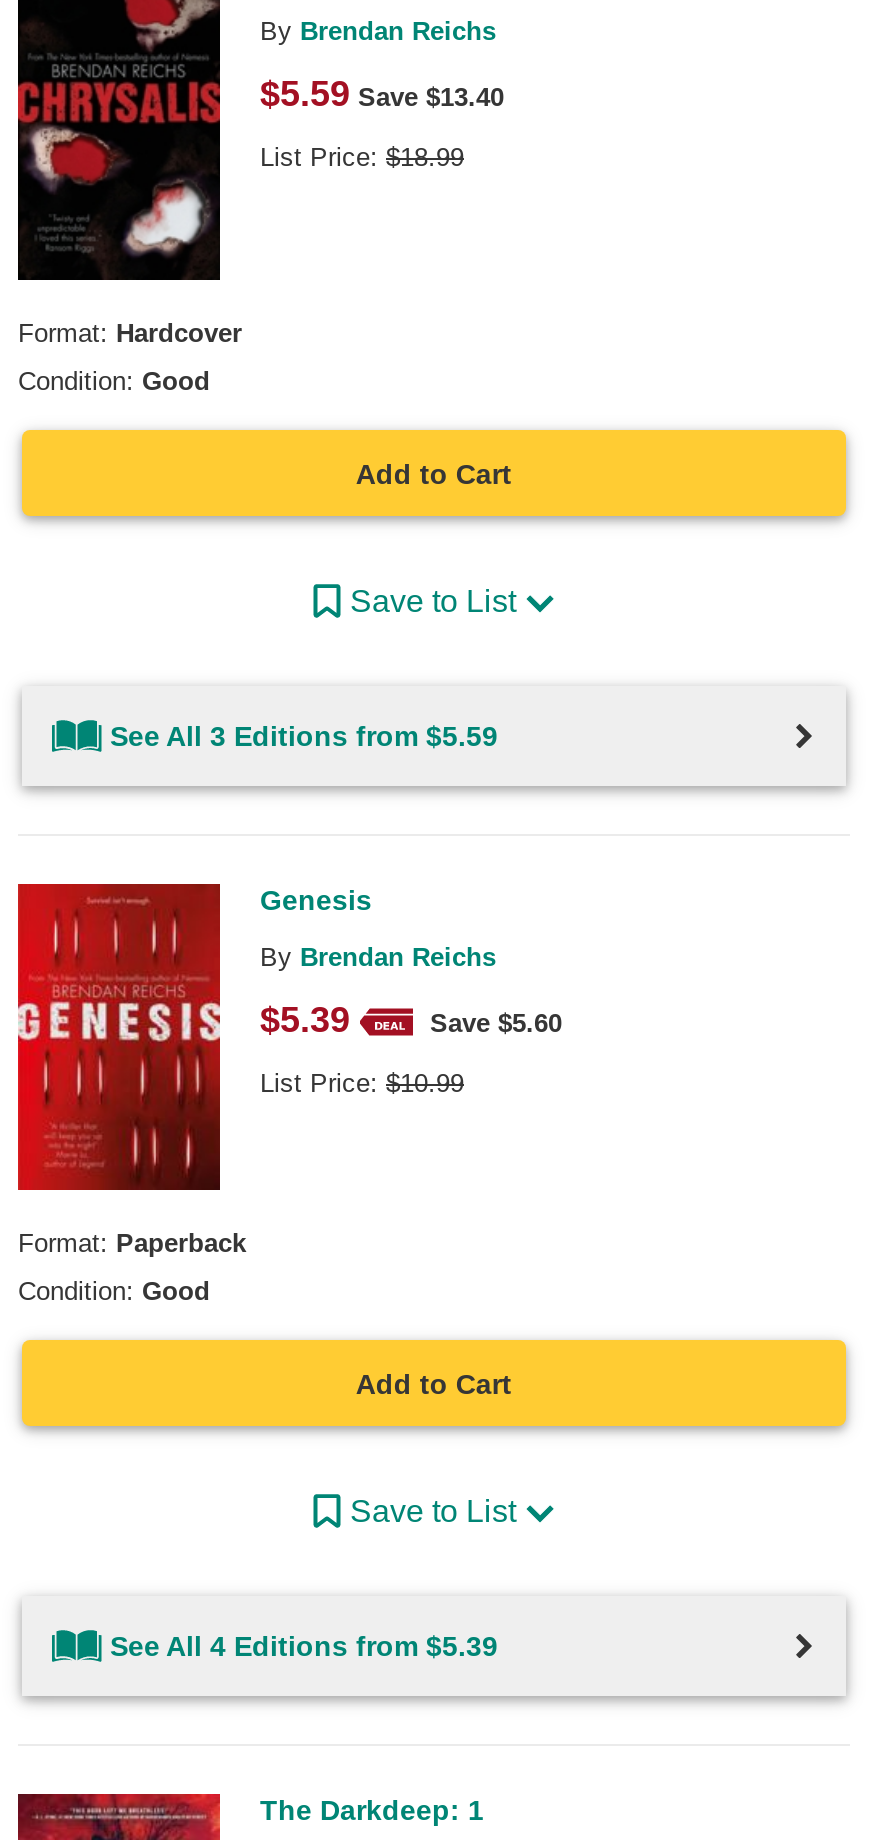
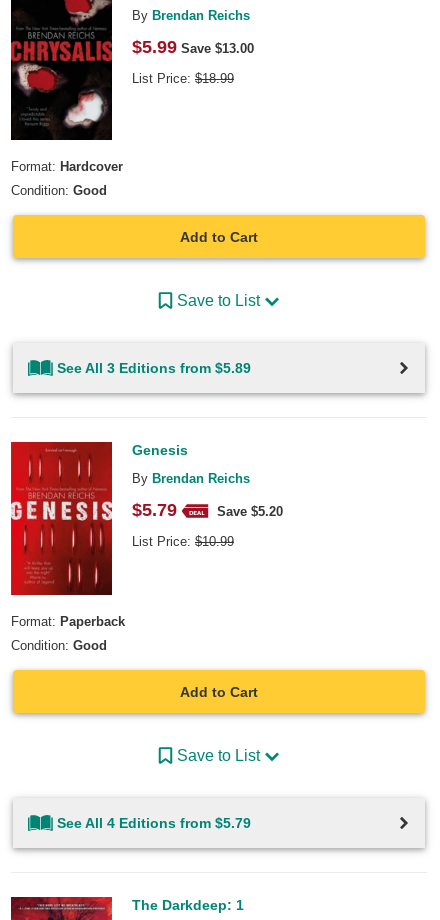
- $5.59 Save $13.40
+ $5.99 Save $13.00

- See All 3 Editions from $5.59
+ See All 3 Editions from $5.89

- $5.39
+ $5.79

- Save $5.60
+ Save $5.20

- See All 4 Editions from $5.39
+ See All 4 Editions from $5.79
